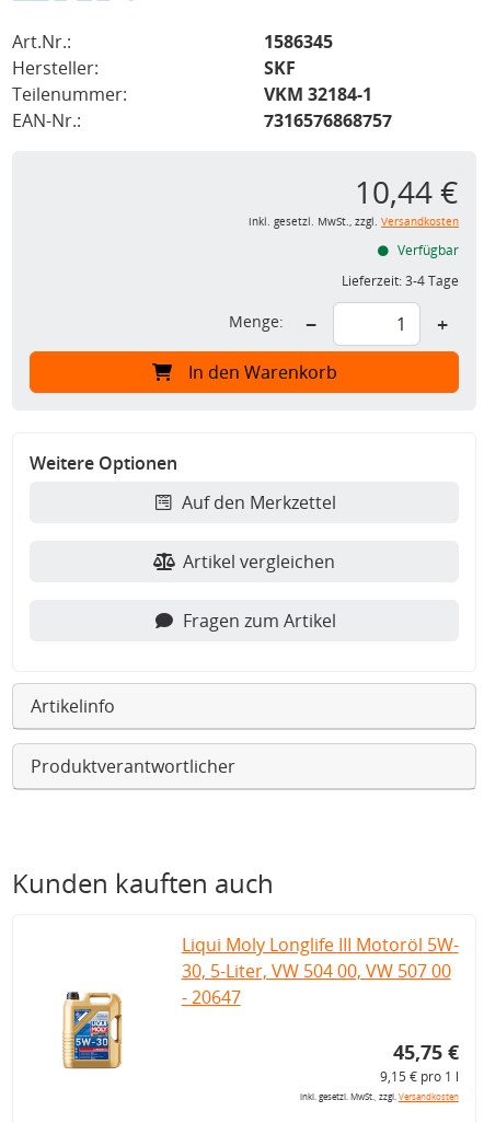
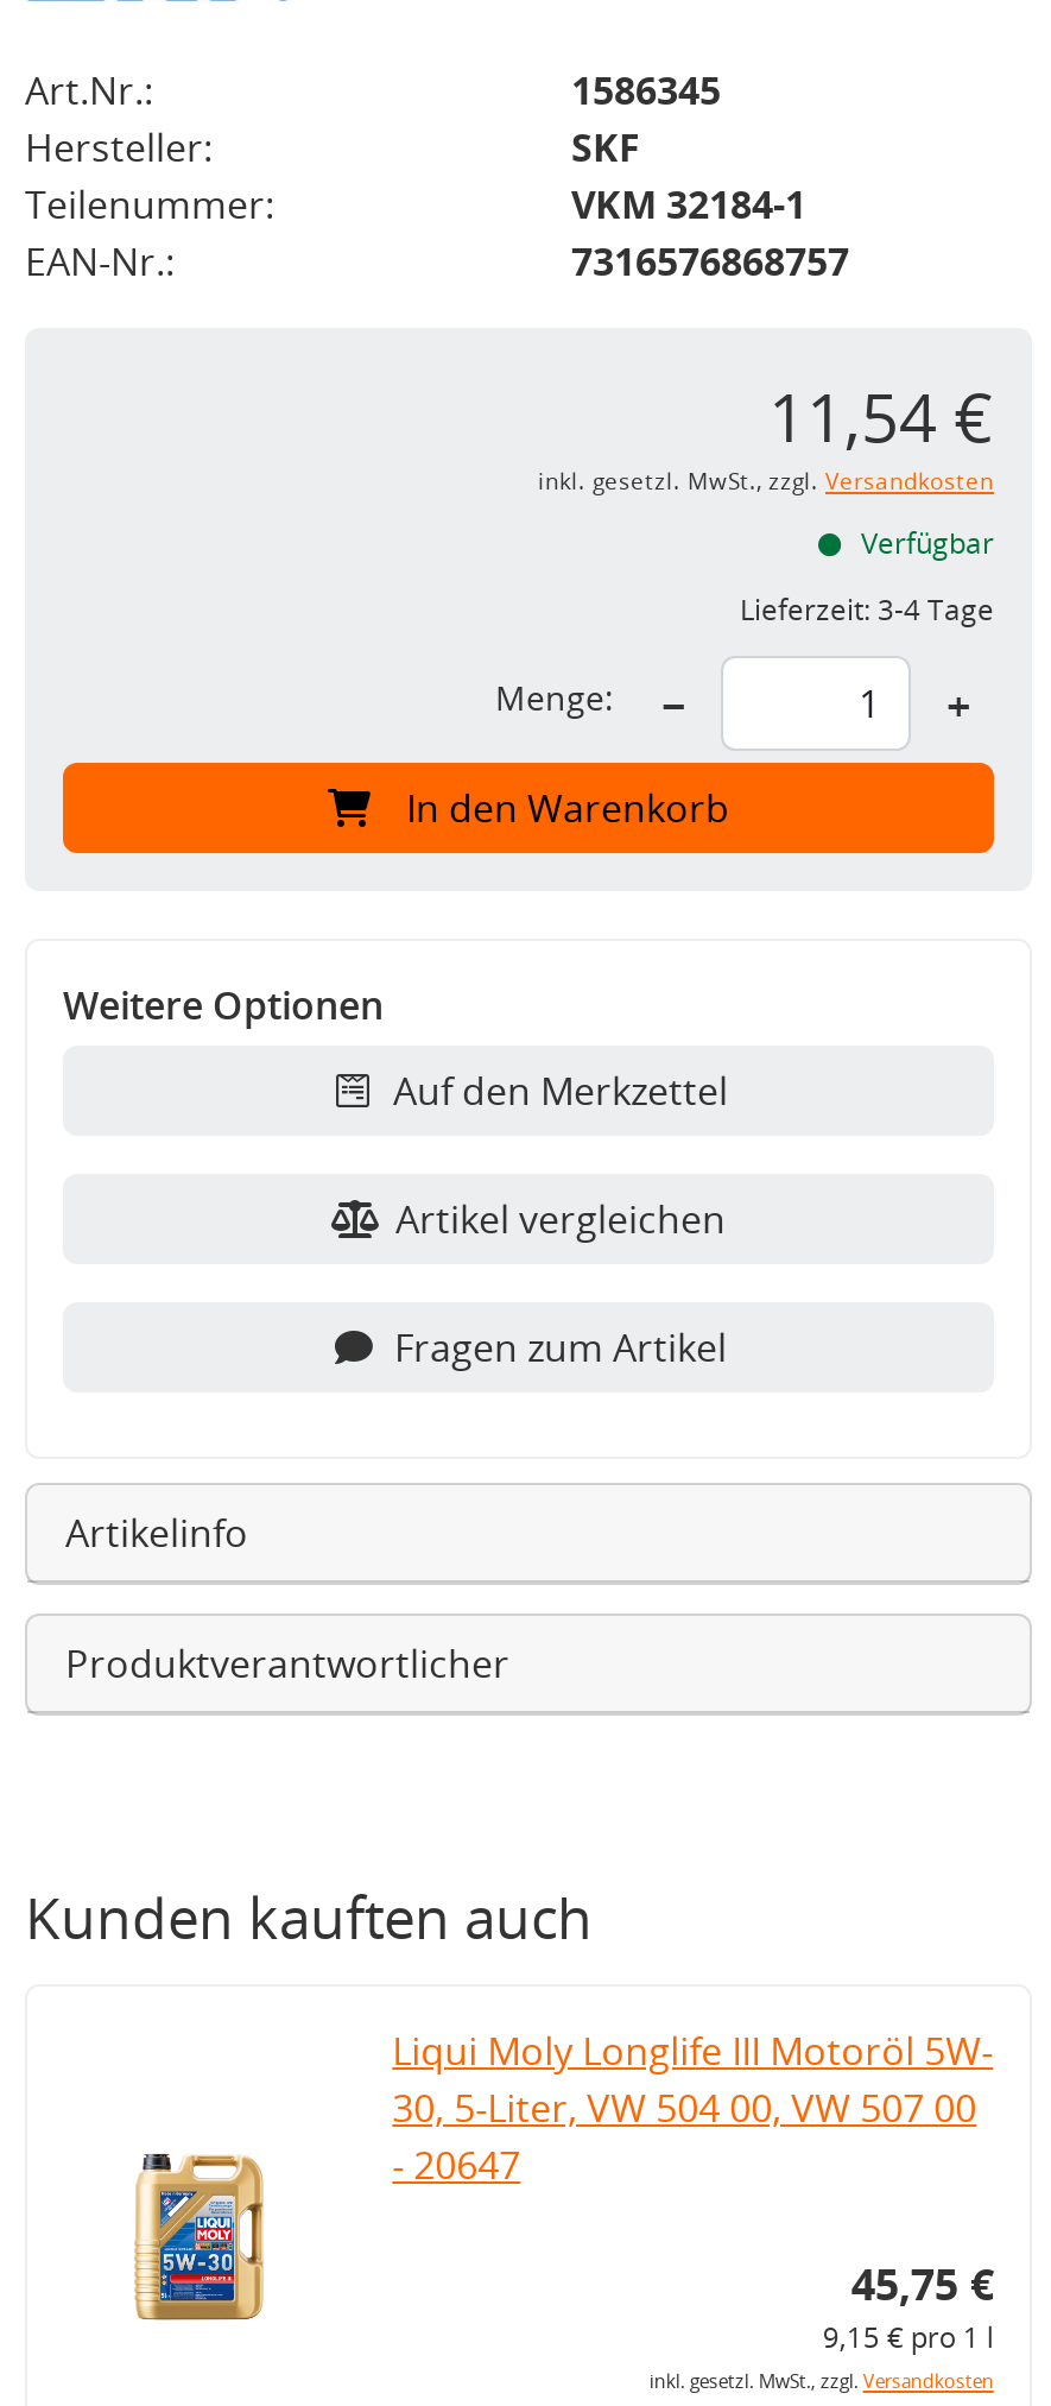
- 10,44 €
+ 11,54 €
